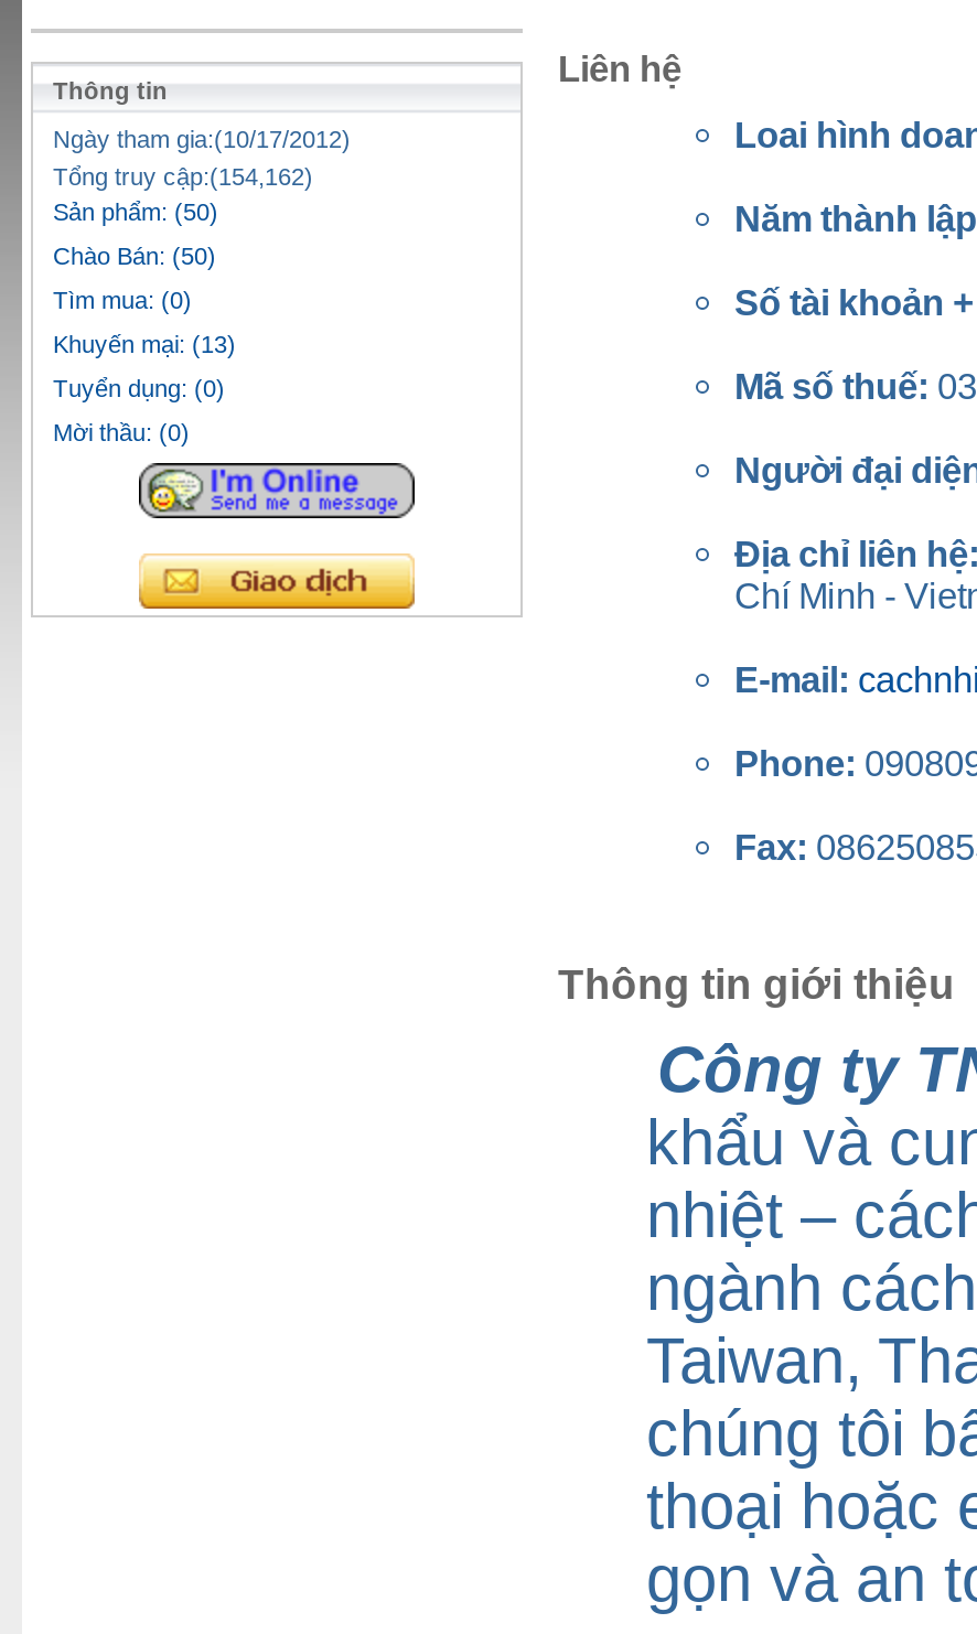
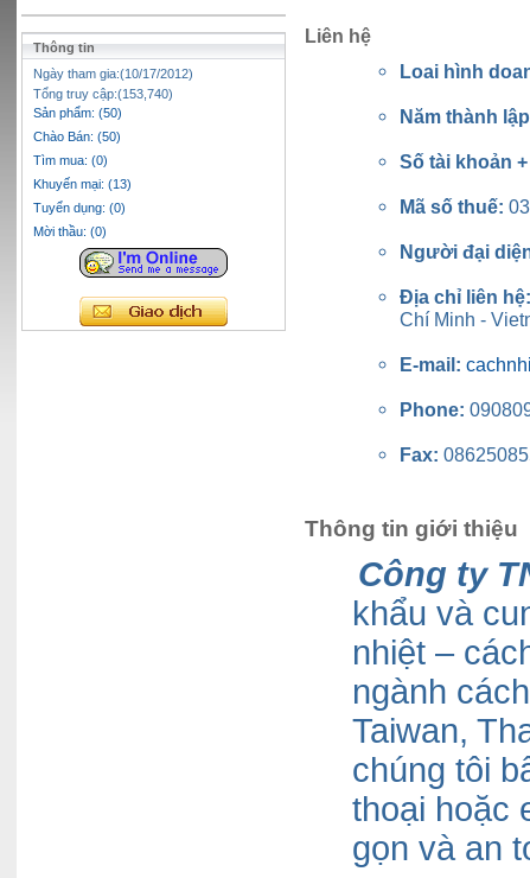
- Tổng truy cập:(154,162)
+ Tổng truy cập:(153,740)
